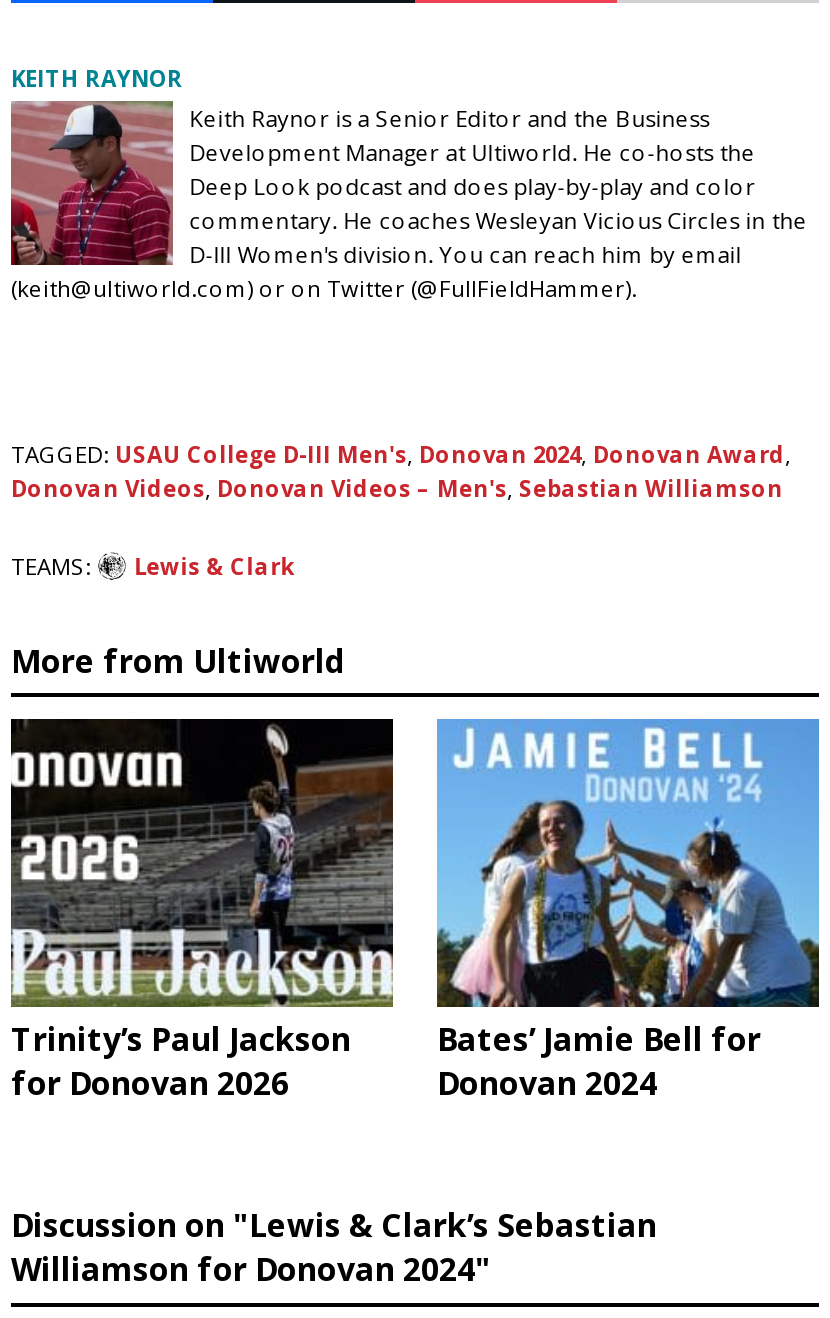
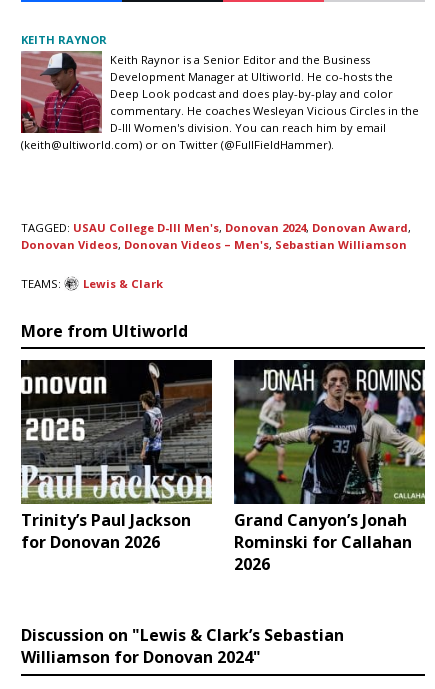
- [image]
- Bates’ Jamie Bell for
- Donovan 2024
+ [image]
+ Grand Canyon’s Jonah
+ Rominski for Callahan
+ 2026
